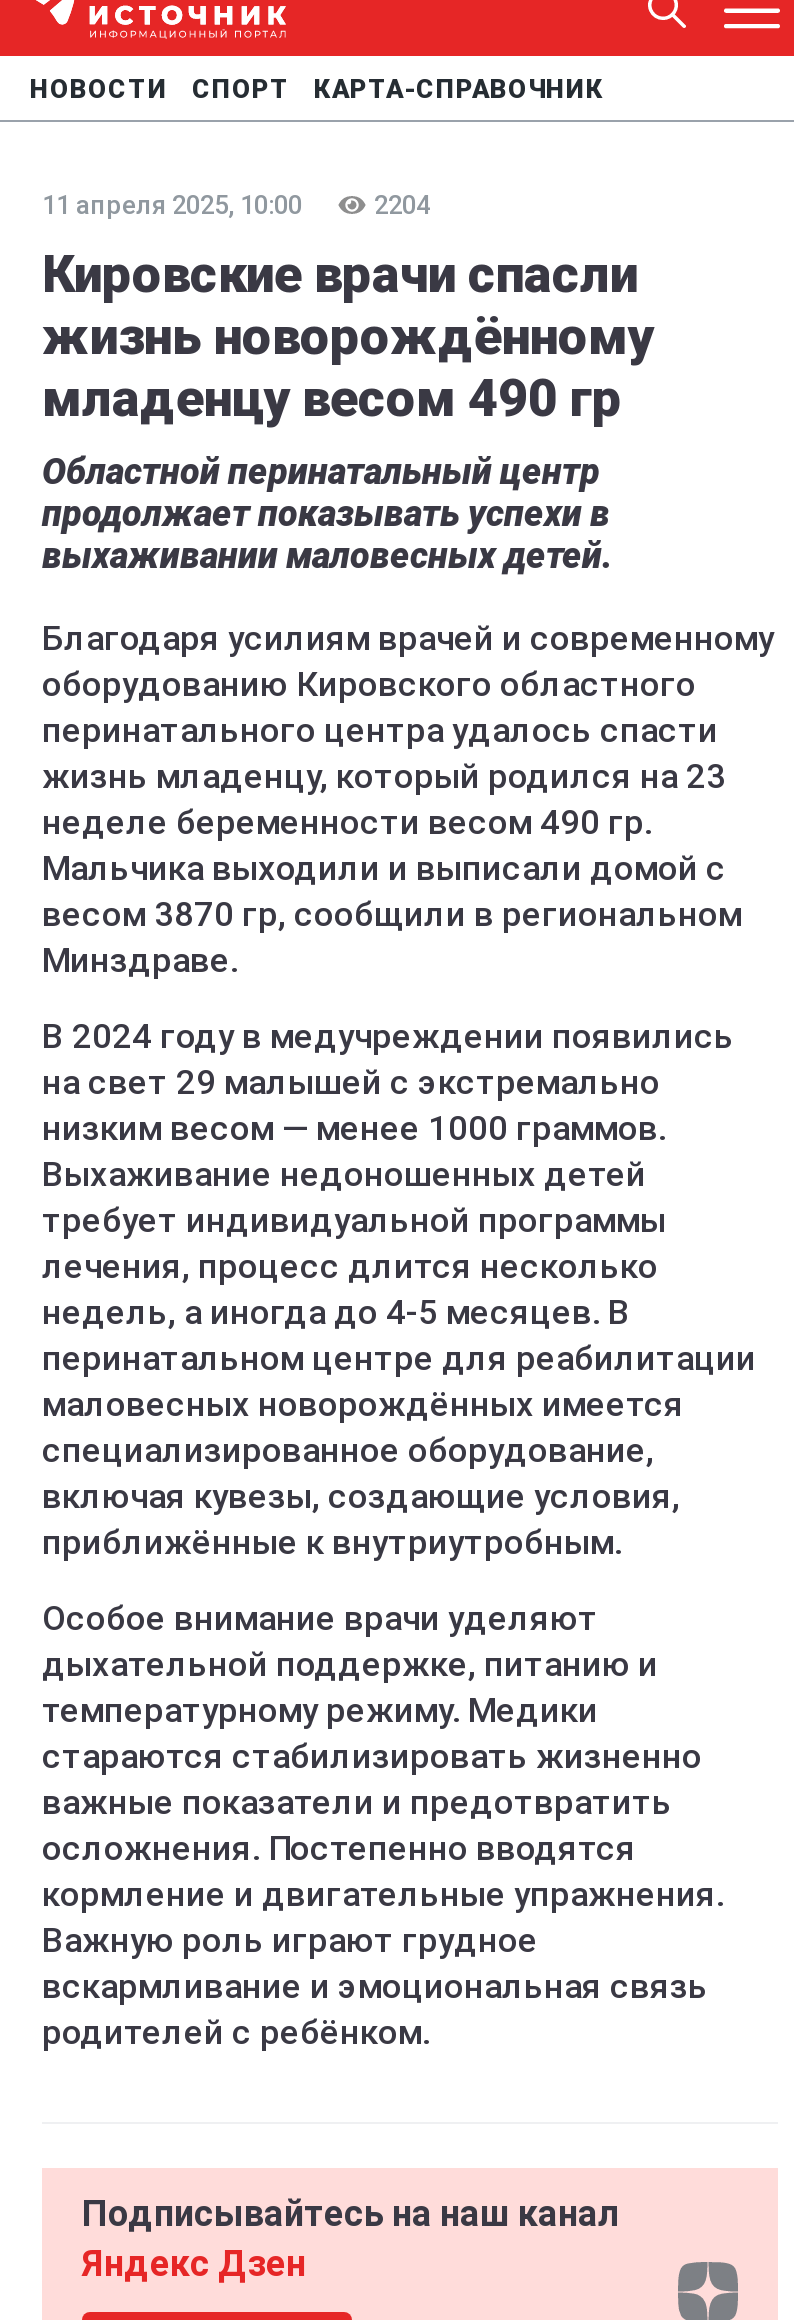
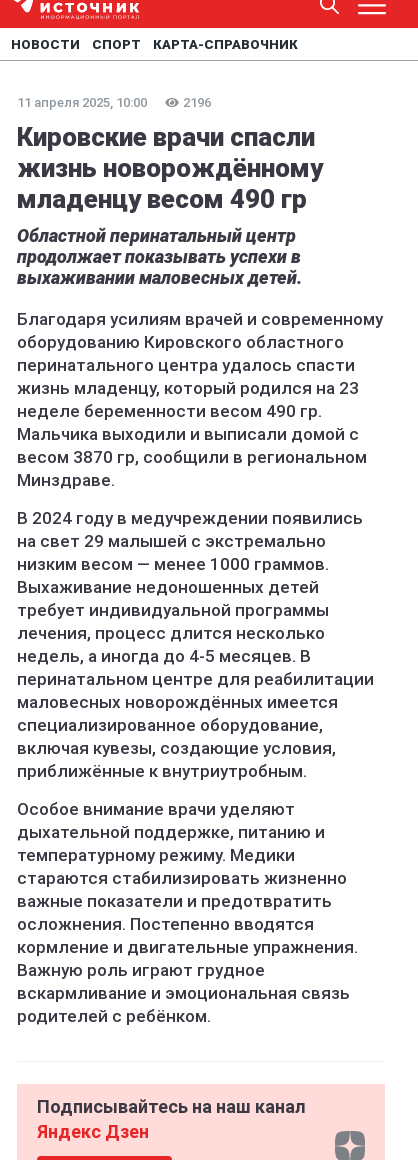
- 2204
+ 2196
